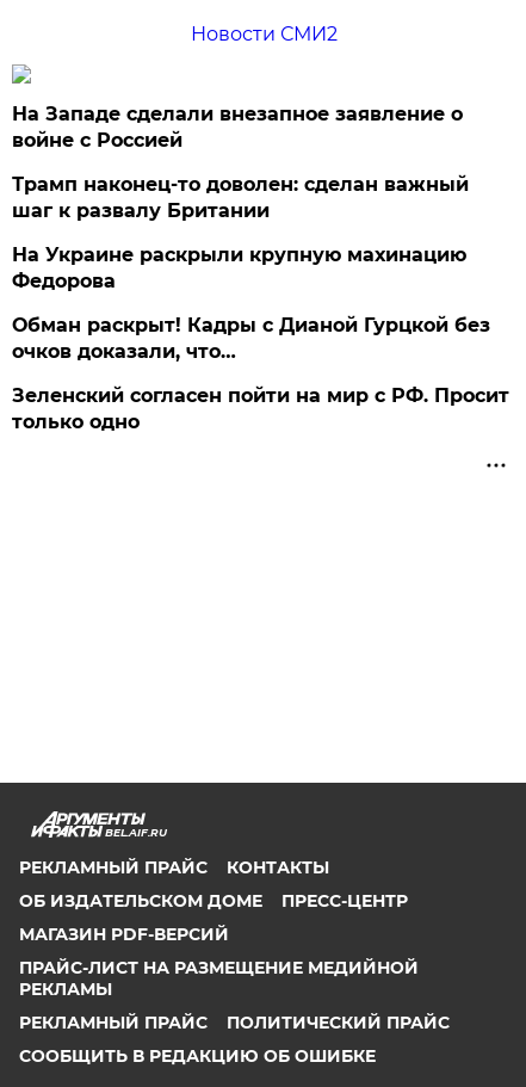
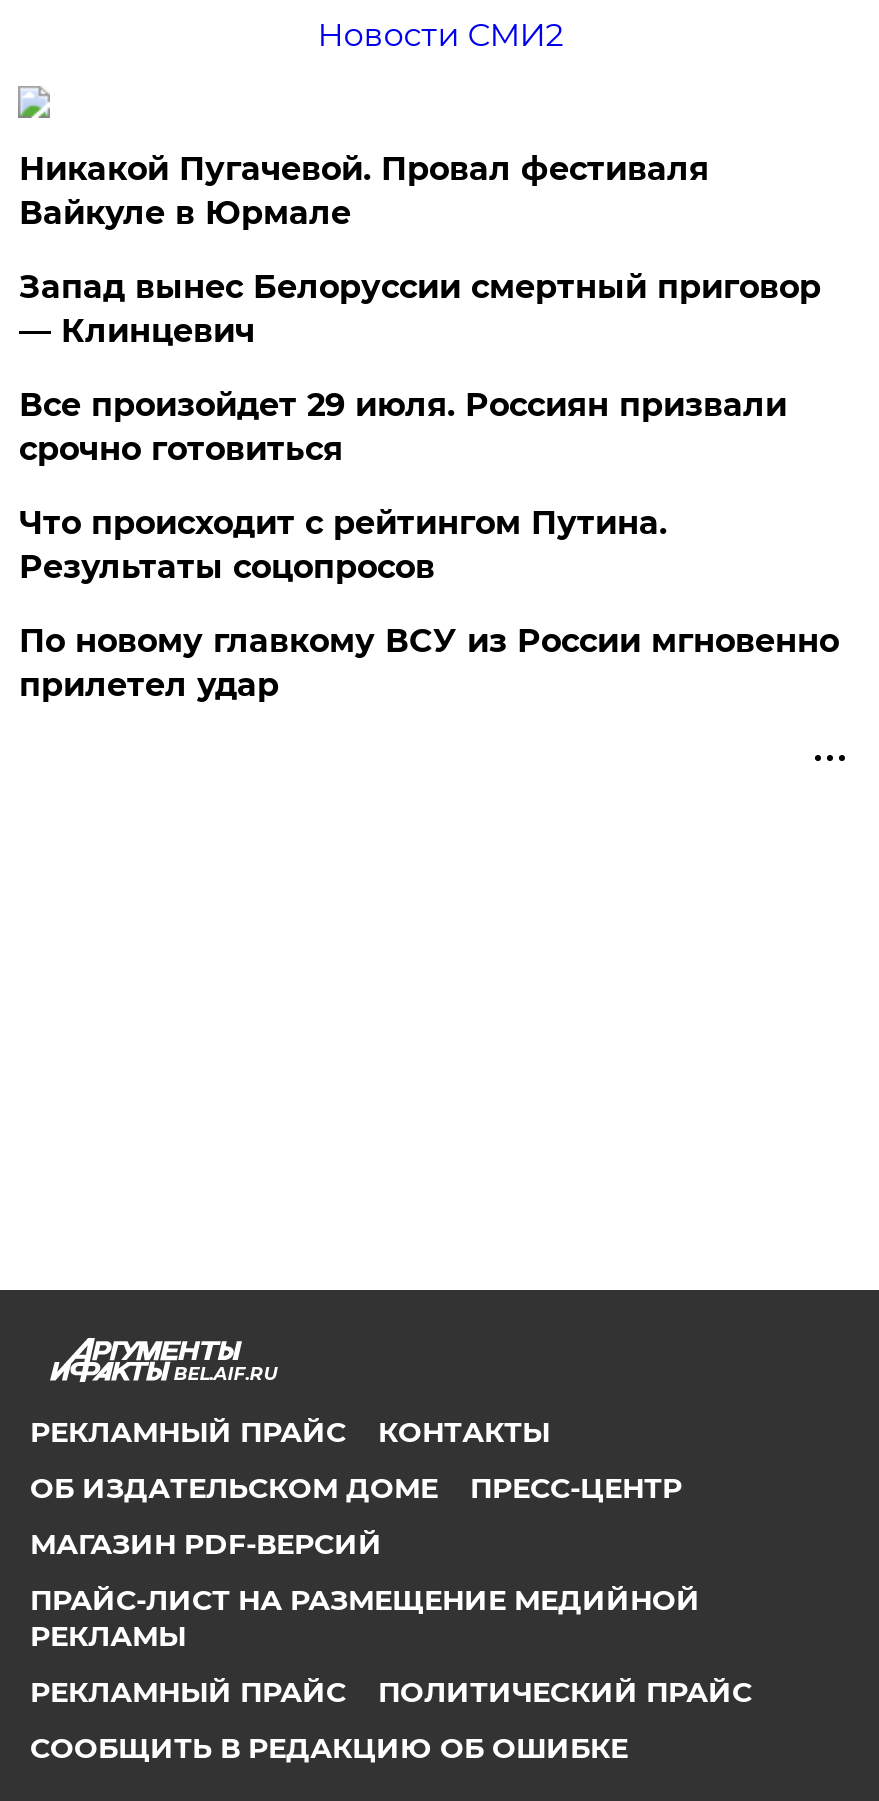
- На Западе сделали внезапное заявление о
- войне с Россией
+ Никакой Пугачевой. Провал фестиваля
+ Вайкуле в Юрмале

- Трамп наконец-то доволен: сделан важный
- шаг к развалу Британии
+ Запад вынес Белоруссии смертный приговор
+ — Клинцевич

- На Украине раскрыли крупную махинацию
- Федорова
+ Все произойдет 29 июля. Россиян призвали
+ срочно готовиться

- Обман раскрыт! Кадры с Дианой Гурцкой без
- очков доказали, что…
+ Что происходит с рейтингом Путина.
+ Результаты соцопросов

- Зеленский согласен пойти на мир с РФ. Просит
- только одно
+ По новому главкому ВСУ из России мгновенно
+ прилетел удар
